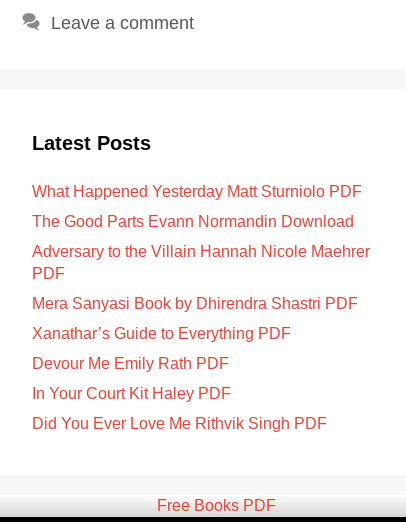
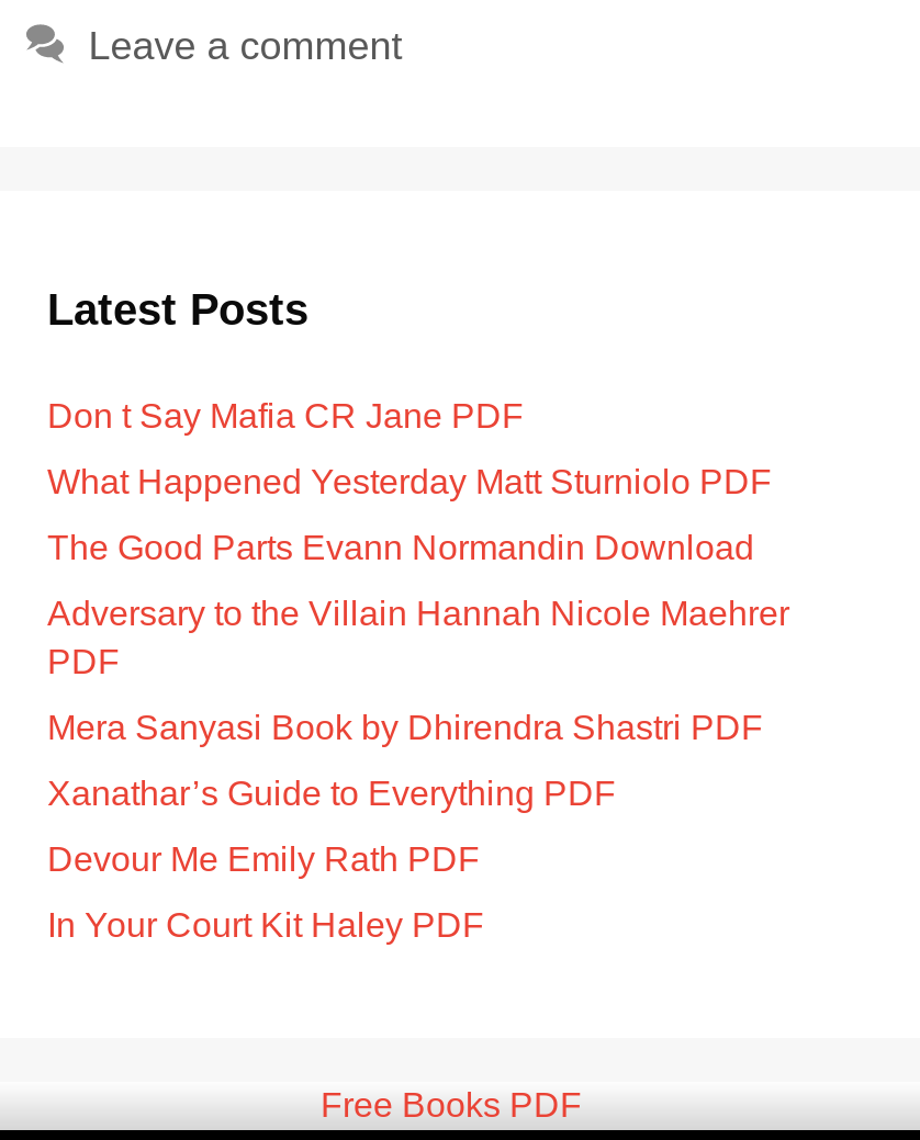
+ Don t Say Mafia CR Jane PDF

moved down: What Happened Yesterday Matt Sturniolo PDF | The Good Parts Evann Normandin Download | Adversary to the Villain Hannah Nicole Maehrer | PDF | Mera Sanyasi Book by Dhirendra Shastri PDF | Xanathar’s Guide to Everything PDF | Devour Me Emily Rath PDF | In Your Court Kit Haley PDF

- Did You Ever Love Me Rithvik Singh PDF
